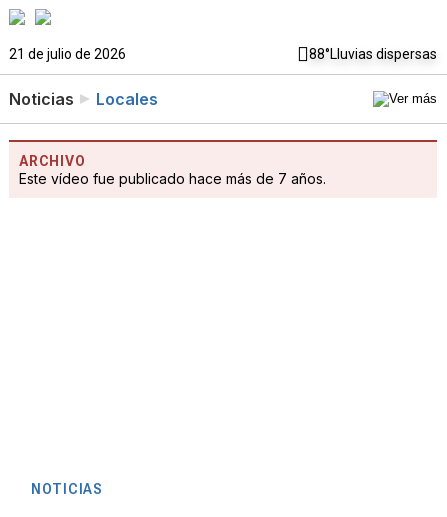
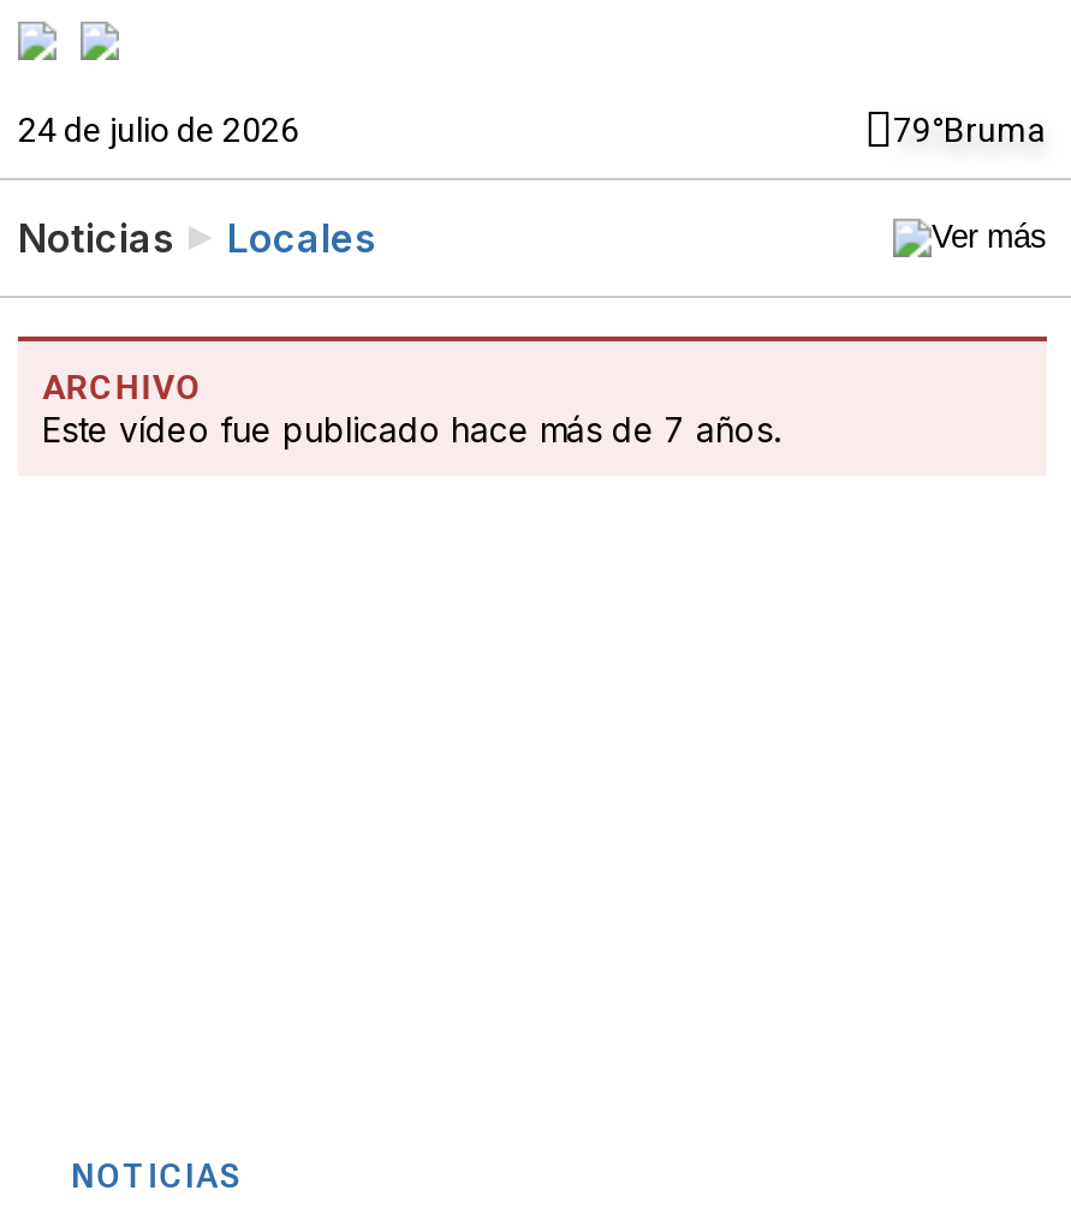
- 21 de julio de 2026
- 88°Lluvias dispersas
+ 24 de julio de 2026
+ 79°Bruma
